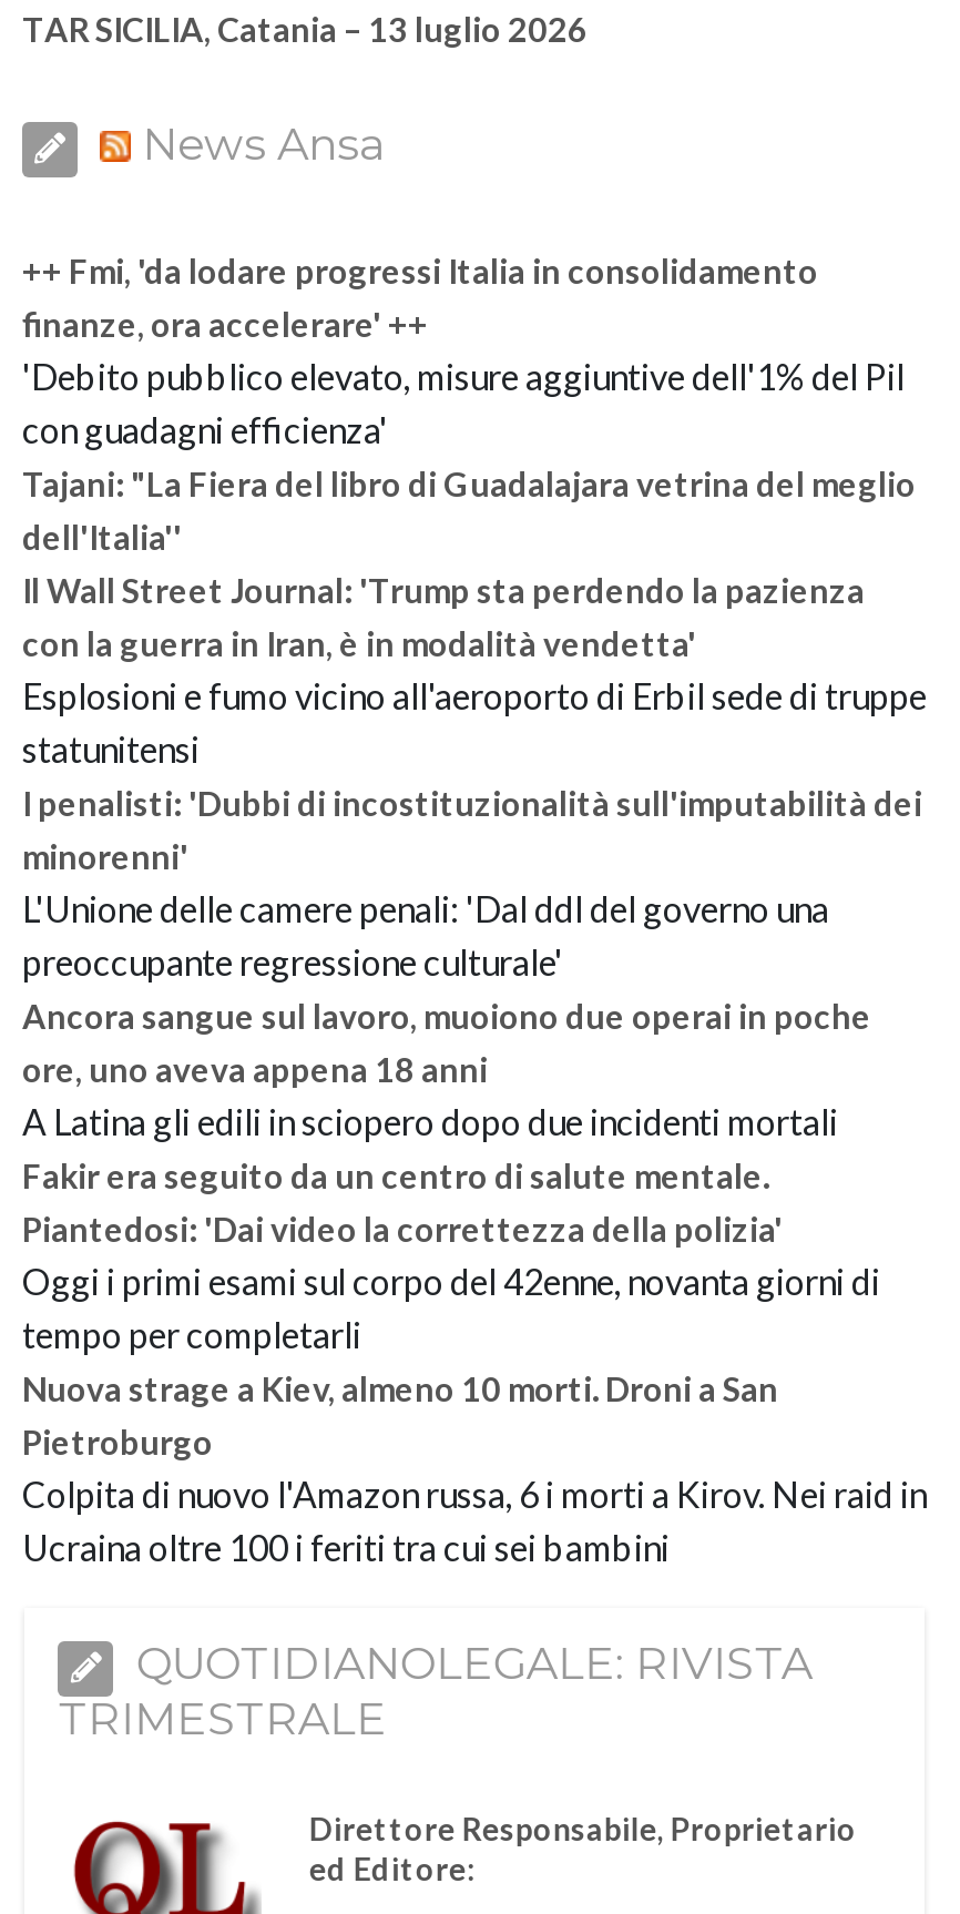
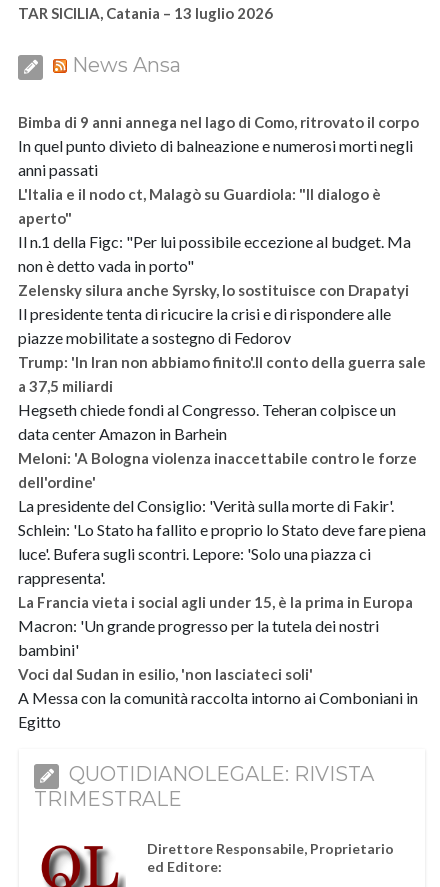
- ++ Fmi, 'da lodare progressi Italia in consolidamento
- finanze, ora accelerare' ++
- 'Debito pubblico elevato, misure aggiuntive dell'1% del Pil
- con guadagni efficienza'
- Tajani: "La Fiera del libro di Guadalajara vetrina del meglio
- dell'Italia''
- Il Wall Street Journal: 'Trump sta perdendo la pazienza
- con la guerra in Iran, è in modalità vendetta'
- Esplosioni e fumo vicino all'aeroporto di Erbil sede di truppe
- statunitensi
- I penalisti: 'Dubbi di incostituzionalità sull'imputabilità dei
- minorenni'
- L'Unione delle camere penali: 'Dal ddl del governo una
- preoccupante regressione culturale'
- Ancora sangue sul lavoro, muoiono due operai in poche
- ore, uno aveva appena 18 anni
- A Latina gli edili in sciopero dopo due incidenti mortali
- Fakir era seguito da un centro di salute mentale.
- Piantedosi: 'Dai video la correttezza della polizia'
- Oggi i primi esami sul corpo del 42enne, novanta giorni di
- tempo per completarli
- Nuova strage a Kiev, almeno 10 morti. Droni a San
- Pietroburgo
- Colpita di nuovo l'Amazon russa, 6 i morti a Kirov. Nei raid in
- Ucraina oltre 100 i feriti tra cui sei bambini
+ Bimba di 9 anni annega nel lago di Como, ritrovato il corpo
+ In quel punto divieto di balneazione e numerosi morti negli
+ anni passati
+ L'Italia e il nodo ct, Malagò su Guardiola: "Il dialogo è
+ aperto"
+ Il n.1 della Figc: "Per lui possibile eccezione al budget. Ma
+ non è detto vada in porto"
+ Zelensky silura anche Syrsky, lo sostituisce con Drapatyi
+ Il presidente tenta di ricucire la crisi e di rispondere alle
+ piazze mobilitate a sostegno di Fedorov
+ Trump: 'In Iran non abbiamo finito'.Il conto della guerra sale
+ a 37,5 miliardi
+ Hegseth chiede fondi al Congresso. Teheran colpisce un
+ data center Amazon in Barhein
+ Meloni: 'A Bologna violenza inaccettabile contro le forze
+ dell'ordine'
+ La presidente del Consiglio: 'Verità sulla morte di Fakir'.
+ Schlein: 'Lo Stato ha fallito e proprio lo Stato deve fare piena
+ luce'. Bufera sugli scontri. Lepore: 'Solo una piazza ci
+ rappresenta'.
+ La Francia vieta i social agli under 15, è la prima in Europa
+ Macron: 'Un grande progresso per la tutela dei nostri
+ bambini'
+ Voci dal Sudan in esilio, 'non lasciateci soli'
+ A Messa con la comunità raccolta intorno ai Comboniani in
+ Egitto
